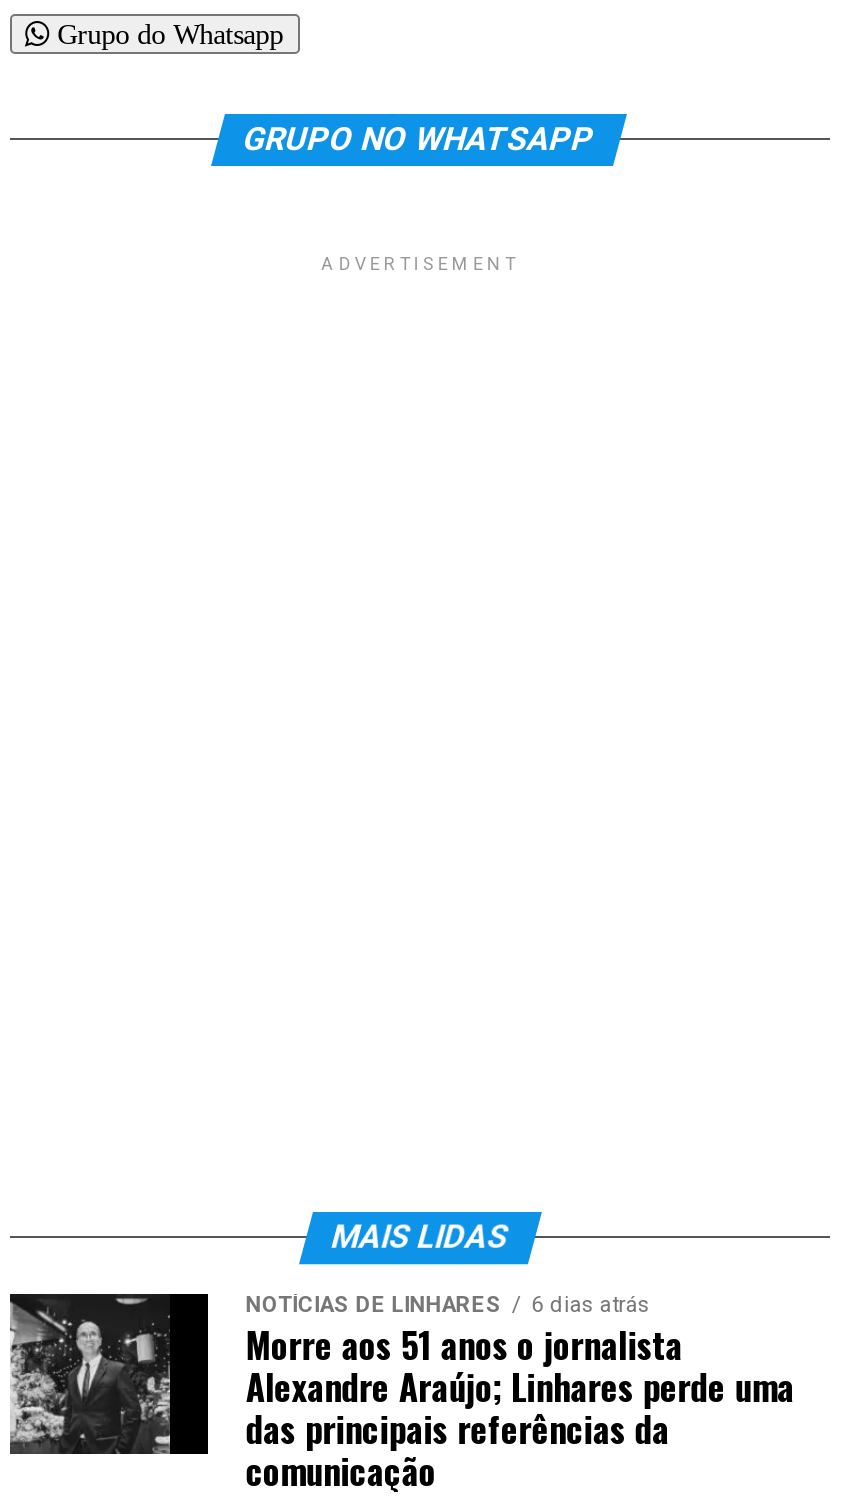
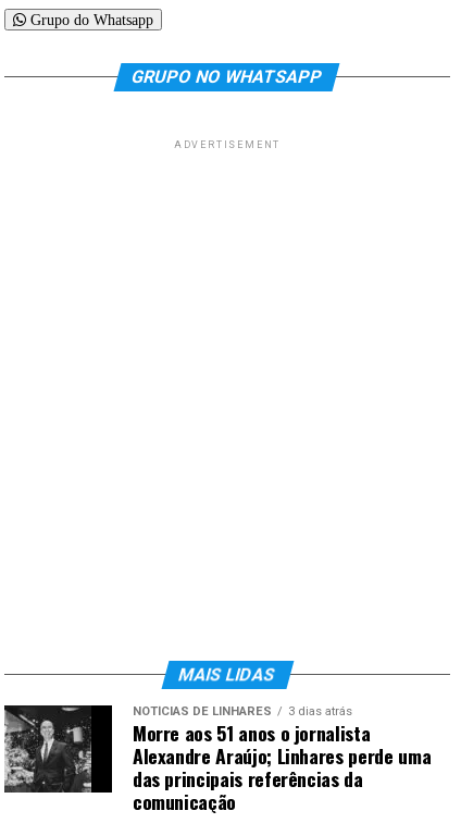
- NOTÍCIAS DE LINHARES 6 dias atrás
+ NOTÍCIAS DE LINHARES 3 dias atrás
